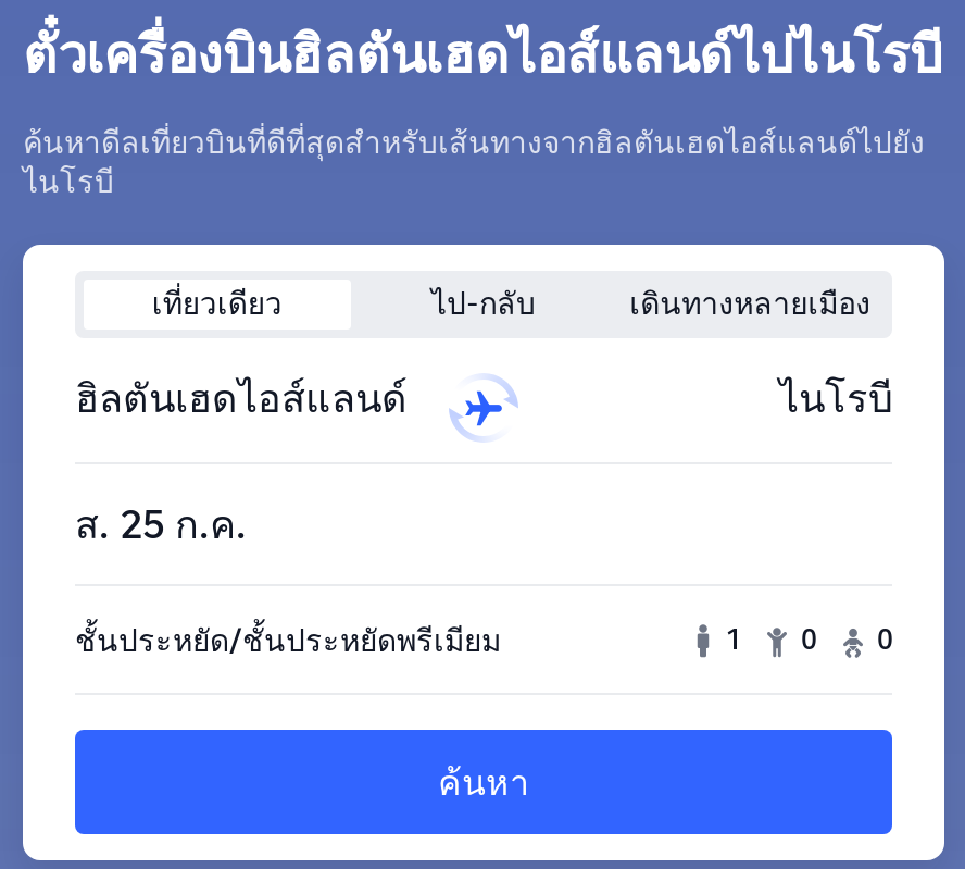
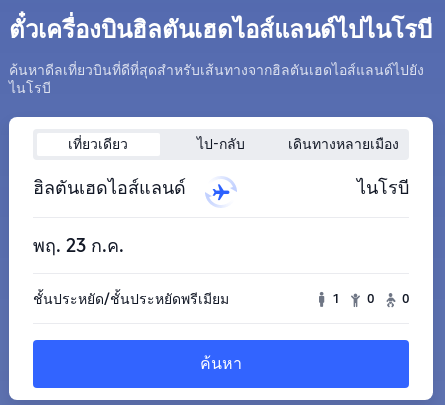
- ส. 25 ก.ค.
+ พฤ. 23 ก.ค.
